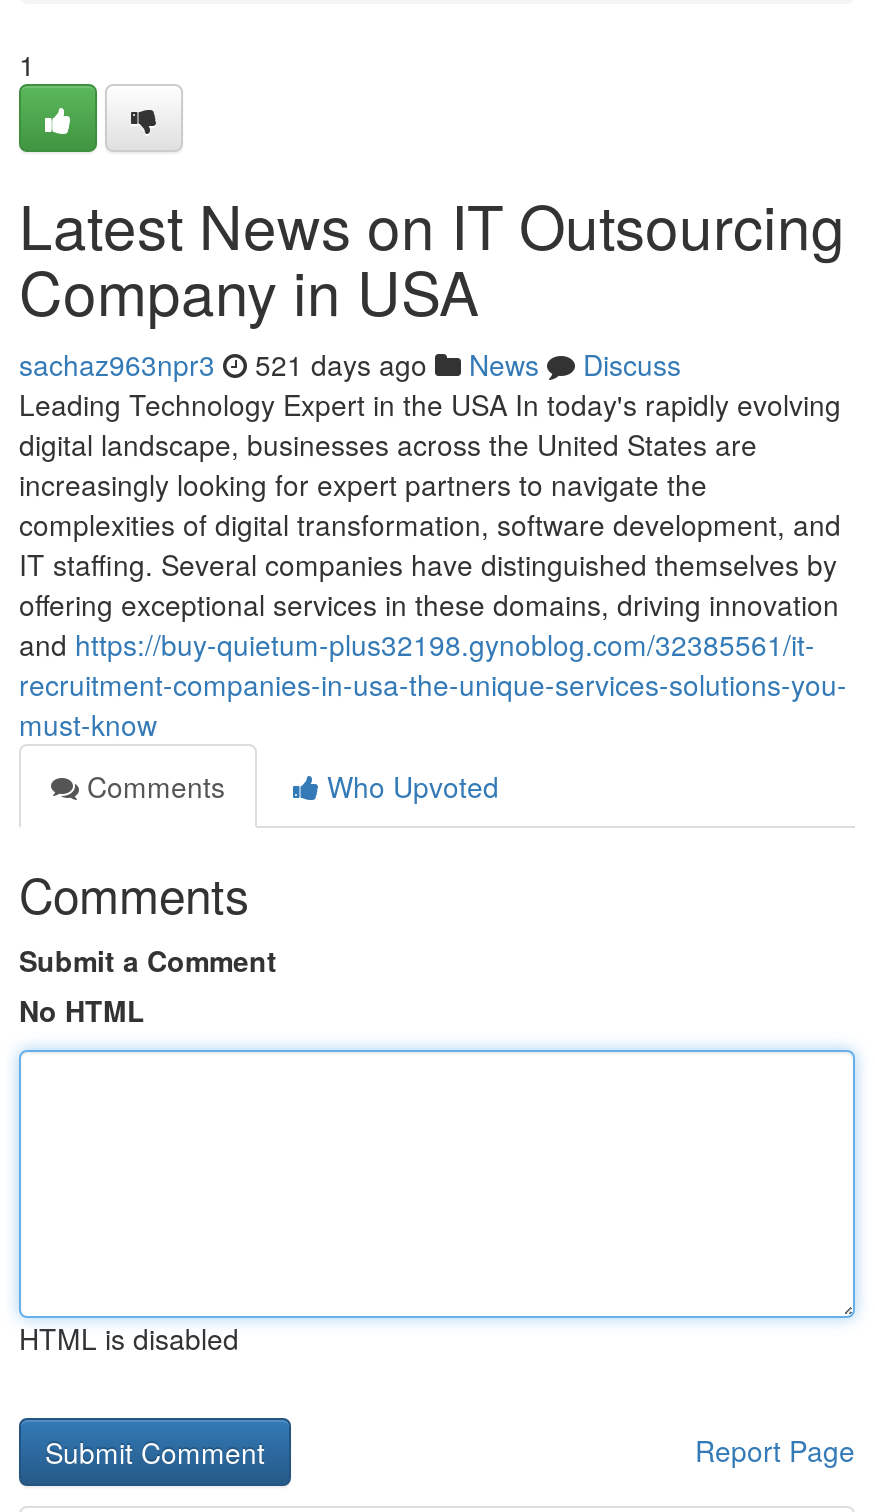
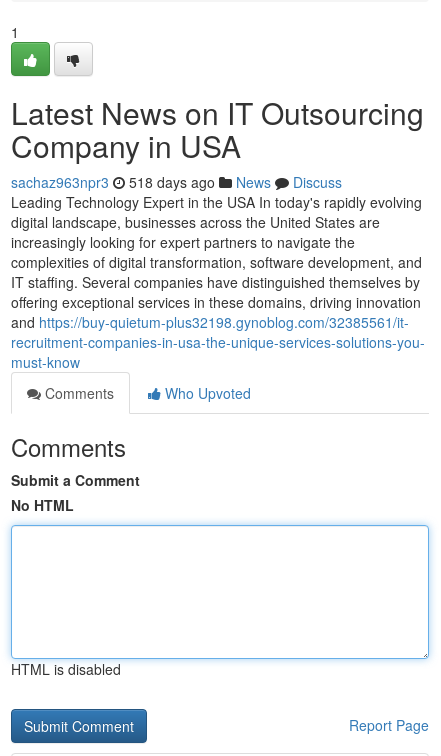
- sachaz963npr3 521 days ago News Discuss
+ sachaz963npr3 518 days ago News Discuss
